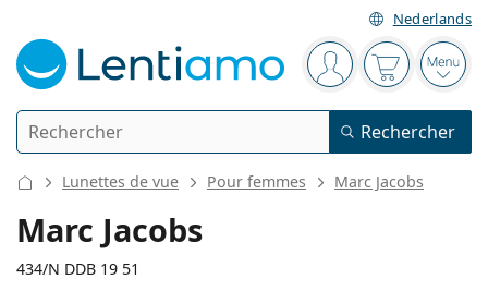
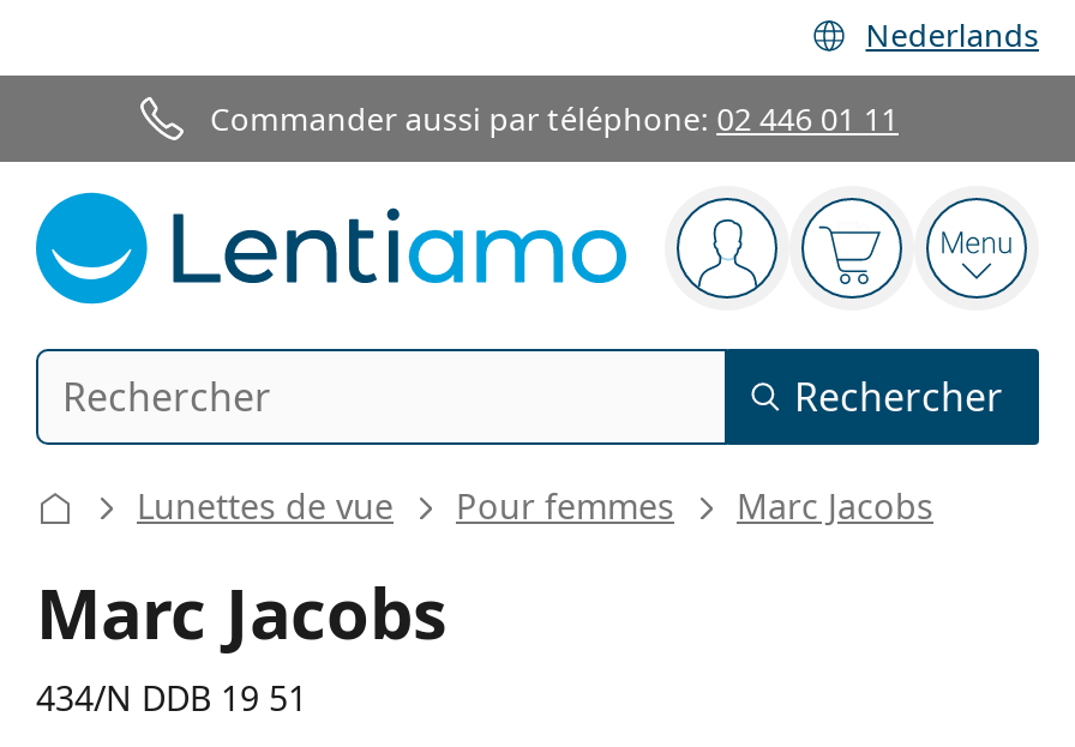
+ Commander aussi par téléphone: 02 446 01 11
